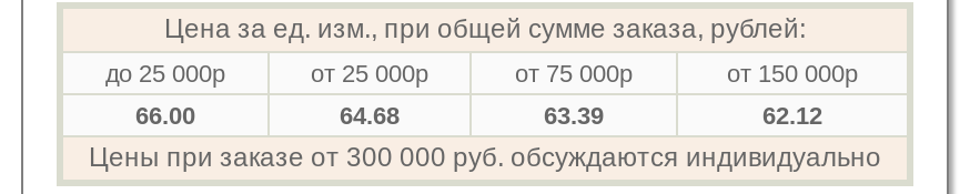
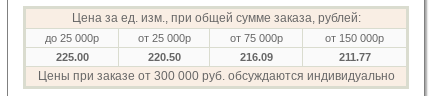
- 66.00
+ 225.00

- 64.68
+ 220.50

- 63.39
+ 216.09

- 62.12
+ 211.77
